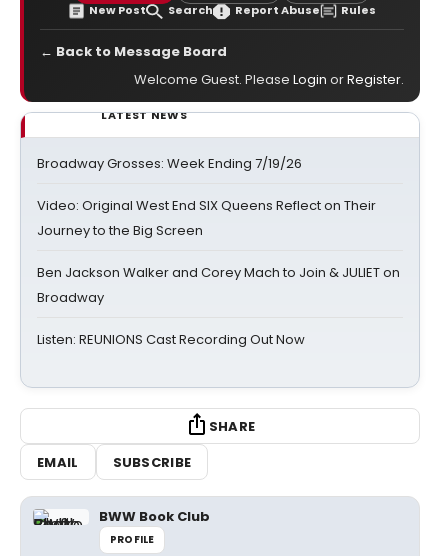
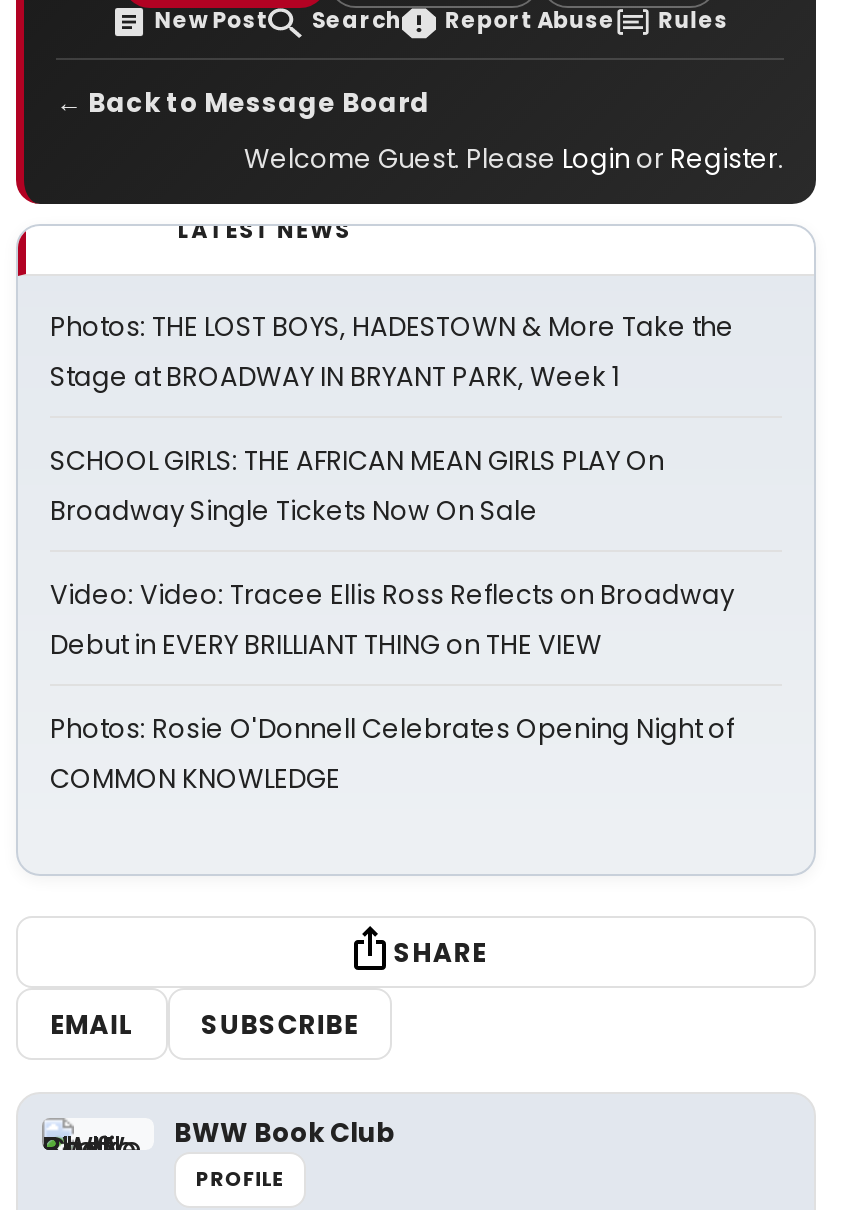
- Broadway Grosses: Week Ending 7/19/26
+ Photos: THE LOST BOYS, HADESTOWN & More Take the
+ Stage at BROADWAY IN BRYANT PARK, Week 1

- Video: Original West End SIX Queens Reflect on Their
- Journey to the Big Screen
+ SCHOOL GIRLS: THE AFRICAN MEAN GIRLS PLAY On
+ Broadway Single Tickets Now On Sale

- Ben Jackson Walker and Corey Mach to Join & JULIET on
- Broadway
+ Video: Video: Tracee Ellis Ross Reflects on Broadway
+ Debut in EVERY BRILLIANT THING on THE VIEW

- Listen: REUNIONS Cast Recording Out Now
+ Photos: Rosie O'Donnell Celebrates Opening Night of
+ COMMON KNOWLEDGE
